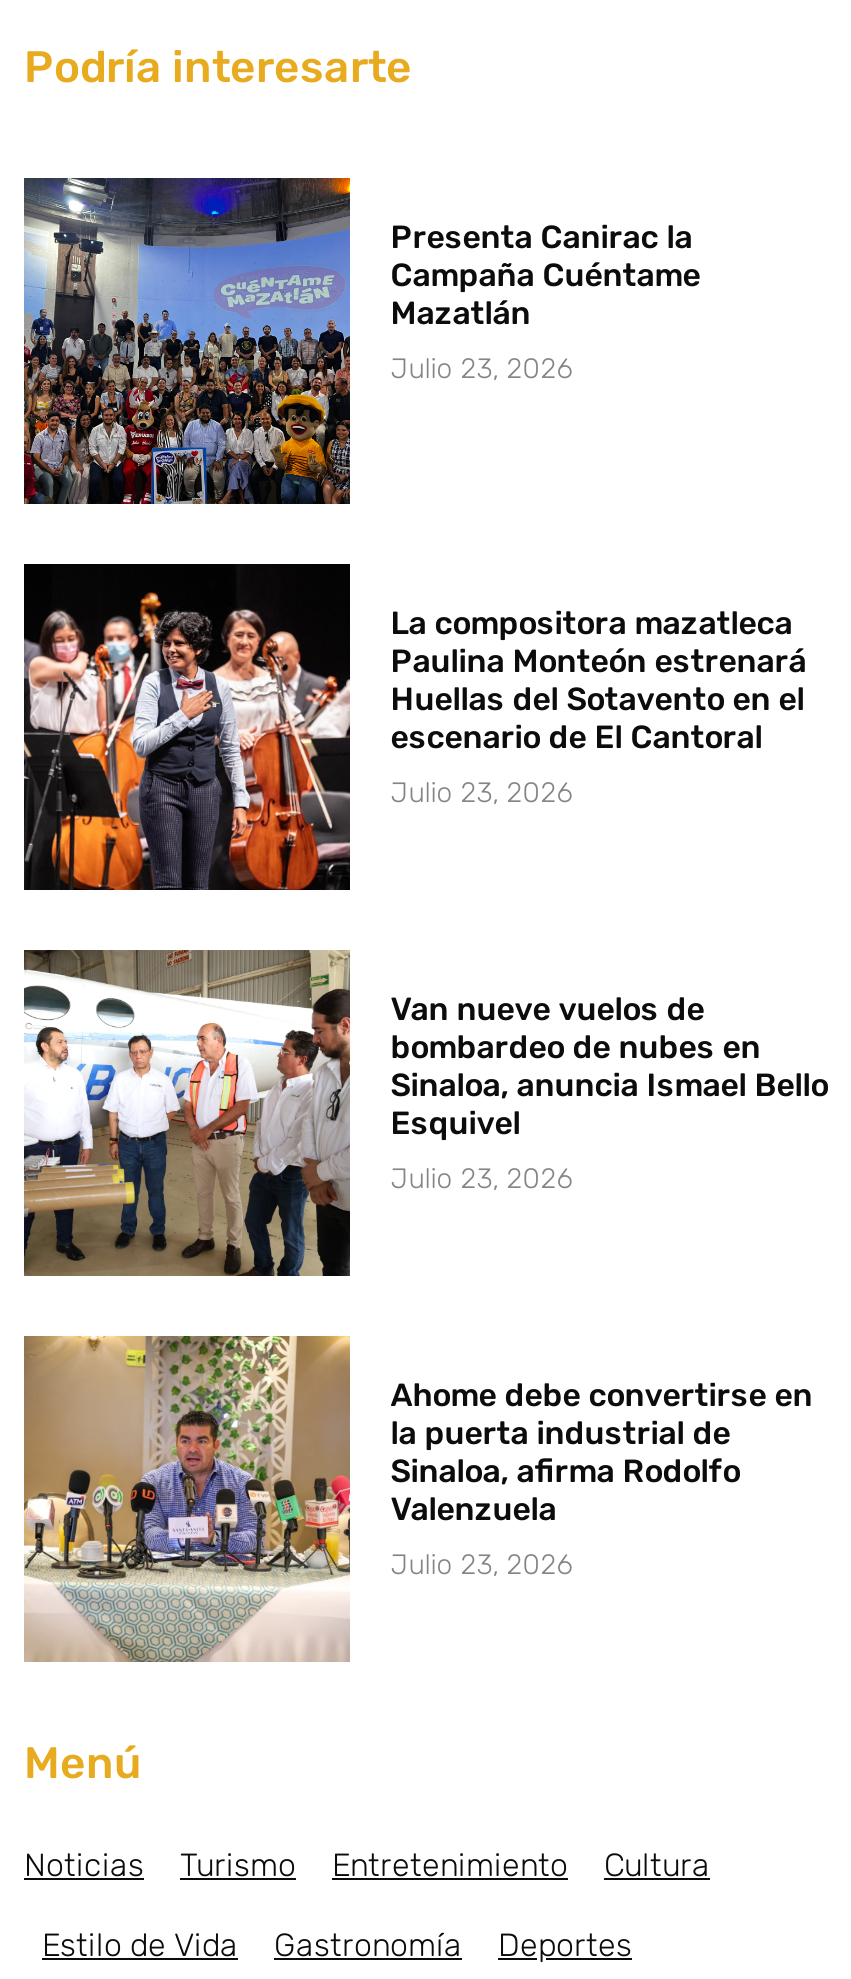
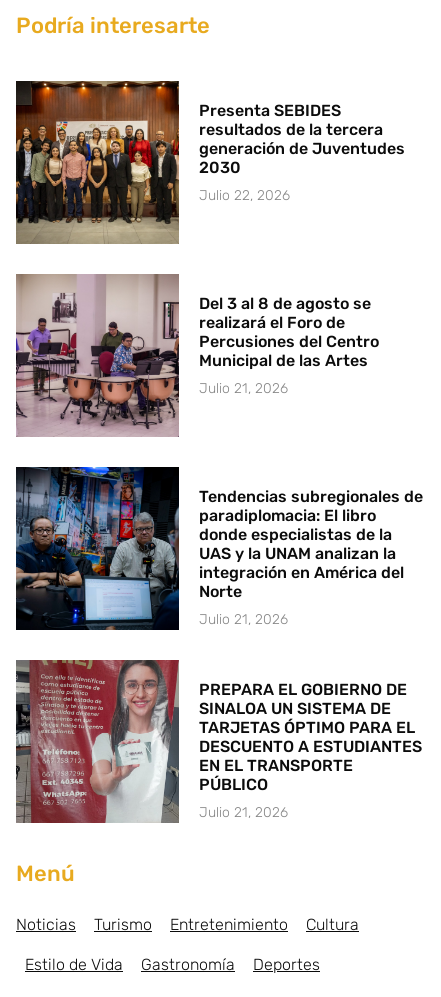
- [image]
- Presenta Canirac la
- Campaña Cuéntame
- Mazatlán
+ [image]
+ Presenta SEBIDES
+ resultados de la tercera
+ generación de Juventudes
+ 2030

- Julio 23, 2026
+ Julio 22, 2026

- [image]
- La compositora mazatleca
- Paulina Monteón estrenará
- Huellas del Sotavento en el
- escenario de El Cantoral
+ [image]
+ Del 3 al 8 de agosto se
+ realizará el Foro de
+ Percusiones del Centro
+ Municipal de las Artes

- Julio 23, 2026
+ Julio 21, 2026

- [image]
- Van nueve vuelos de
- bombardeo de nubes en
- Sinaloa, anuncia Ismael Bello
- Esquivel
+ [image]
+ Tendencias subregionales de
+ paradiplomacia: El libro
+ donde especialistas de la
+ UAS y la UNAM analizan la
+ integración en América del
+ Norte

- Julio 23, 2026
+ Julio 21, 2026

- [image]
- Ahome debe convertirse en
- la puerta industrial de
- Sinaloa, afirma Rodolfo
- Valenzuela
+ [image]
+ PREPARA EL GOBIERNO DE
+ SINALOA UN SISTEMA DE
+ TARJETAS ÓPTIMO PARA EL
+ DESCUENTO A ESTUDIANTES
+ EN EL TRANSPORTE
+ PÚBLICO

- Julio 23, 2026
+ Julio 21, 2026
